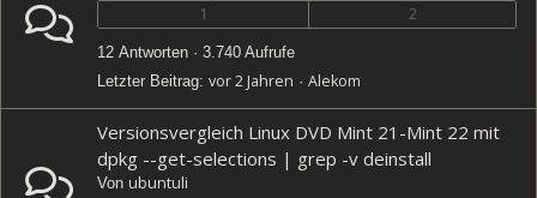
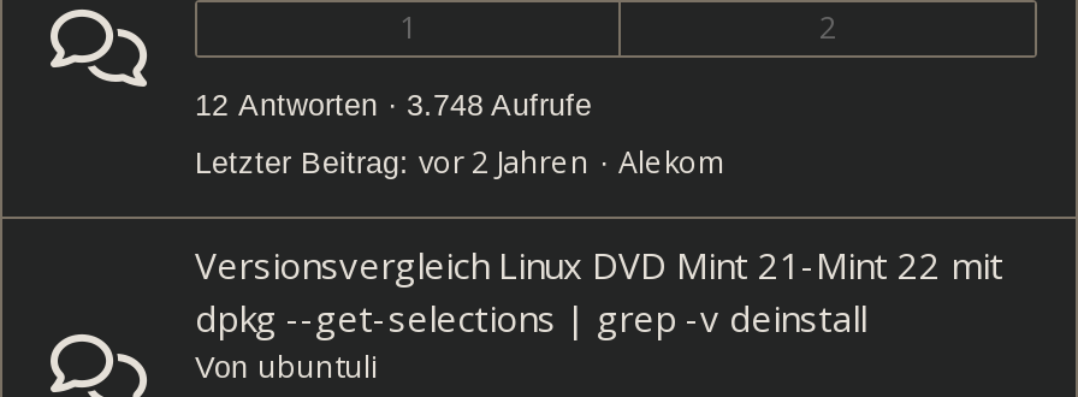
- 12 Antworten · 3.740 Aufrufe
+ 12 Antworten · 3.748 Aufrufe
